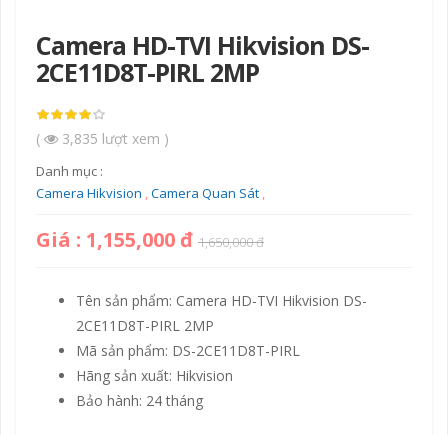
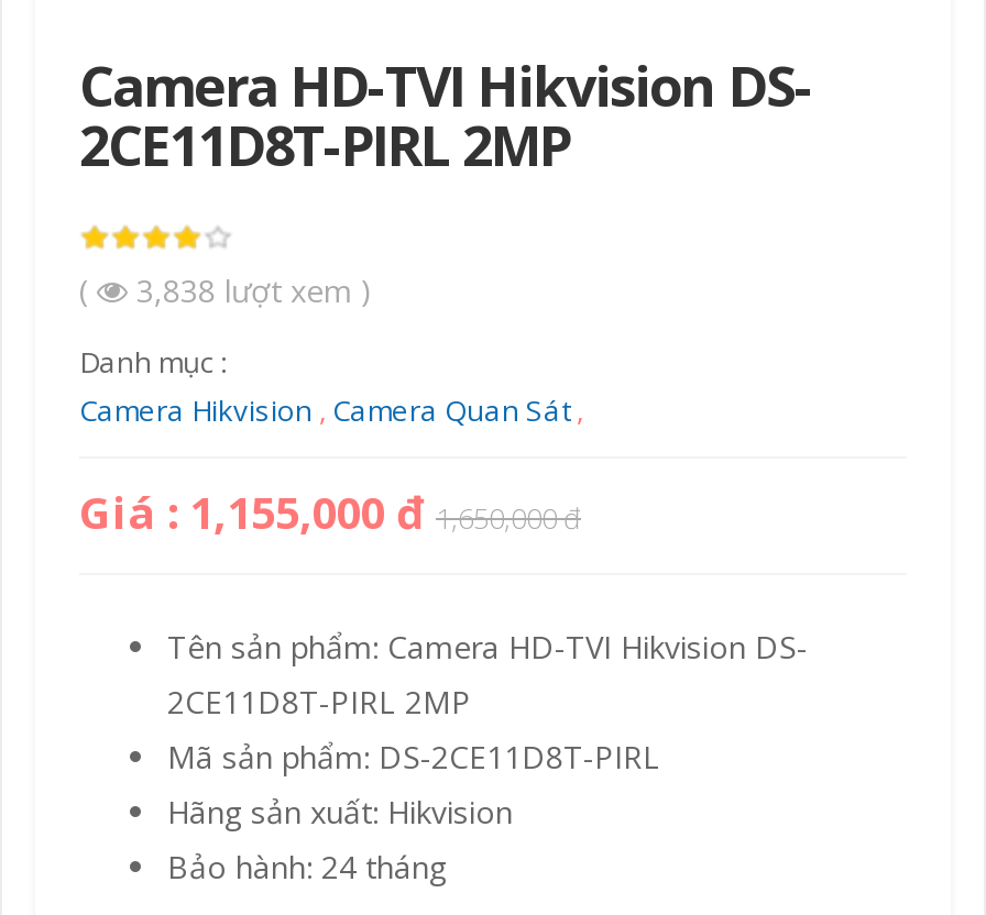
- 3,835 lượt xem )
+ 3,838 lượt xem )
